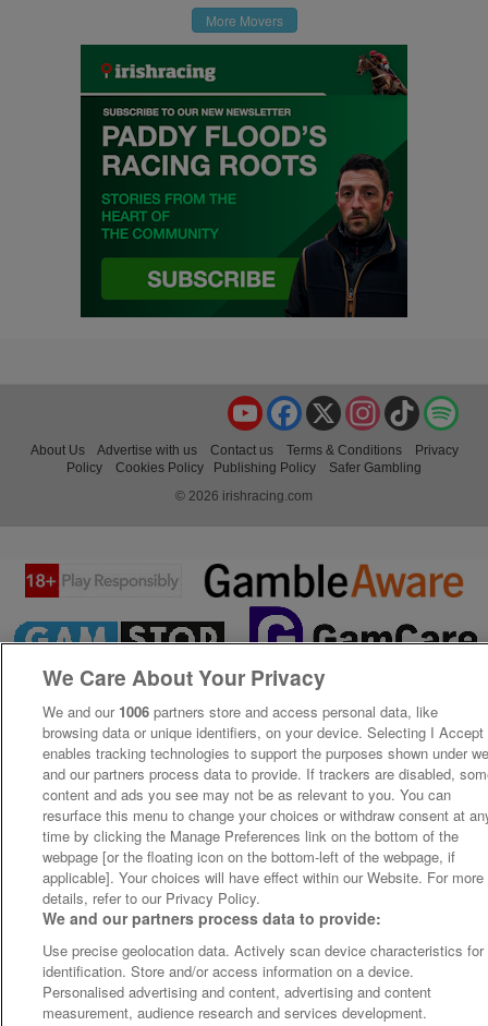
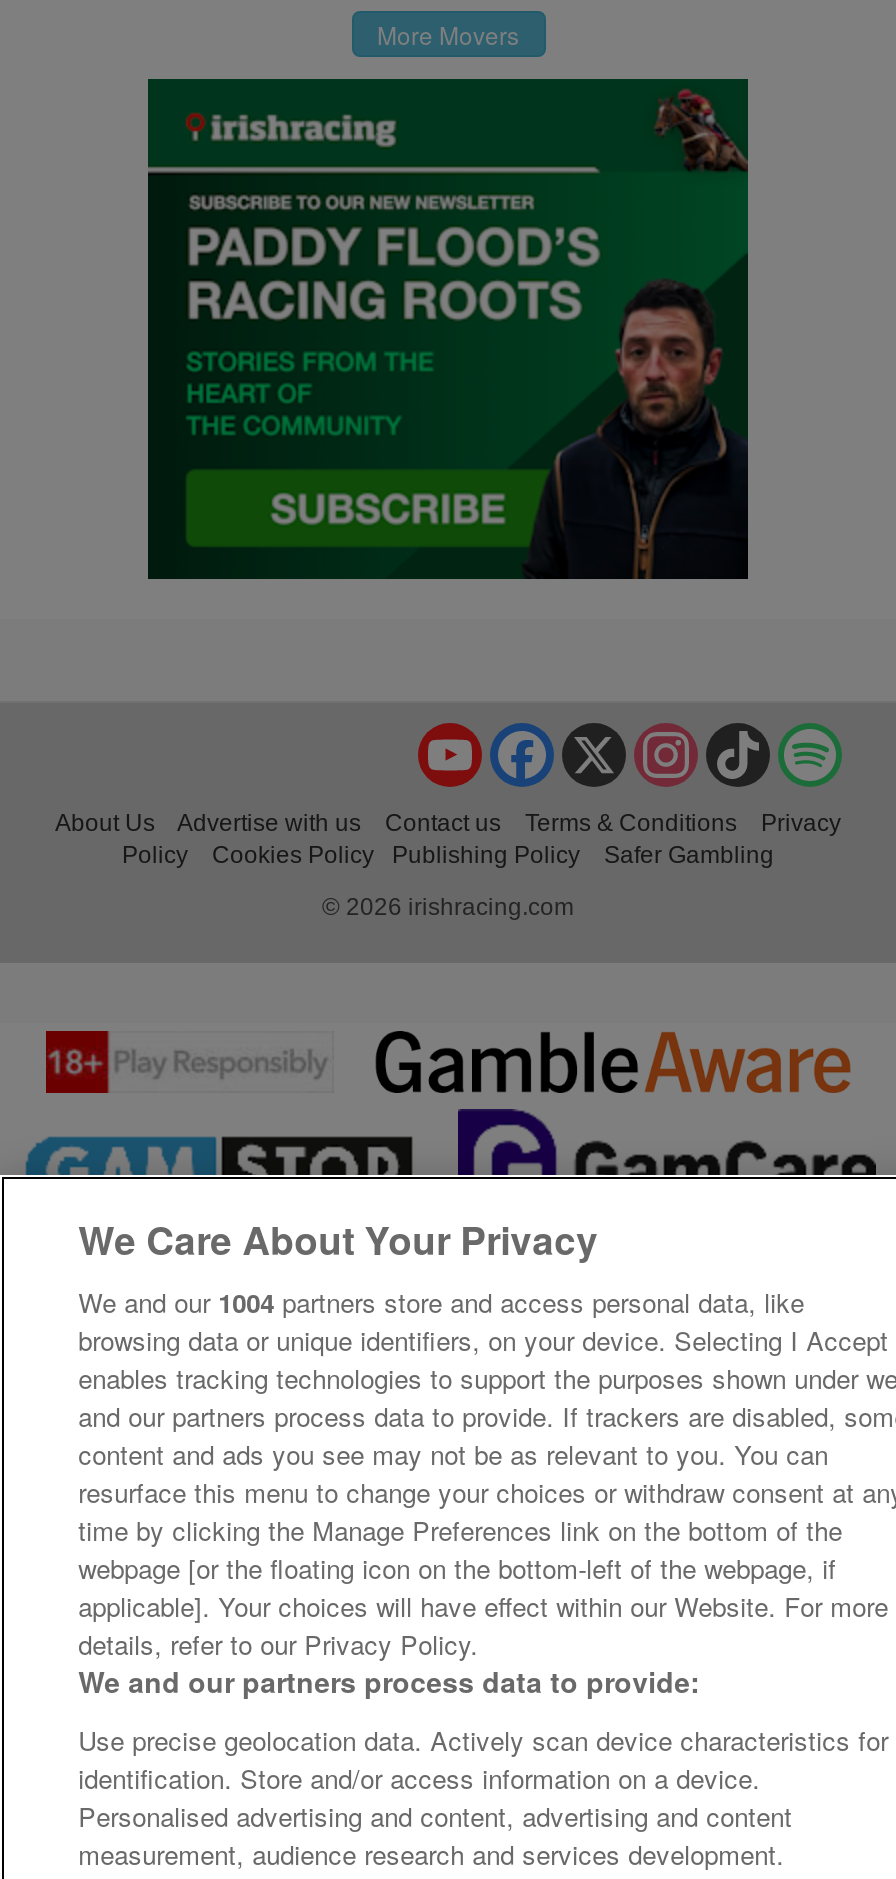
- We and our 1006 partners store and access personal data, like
+ We and our 1004 partners store and access personal data, like
